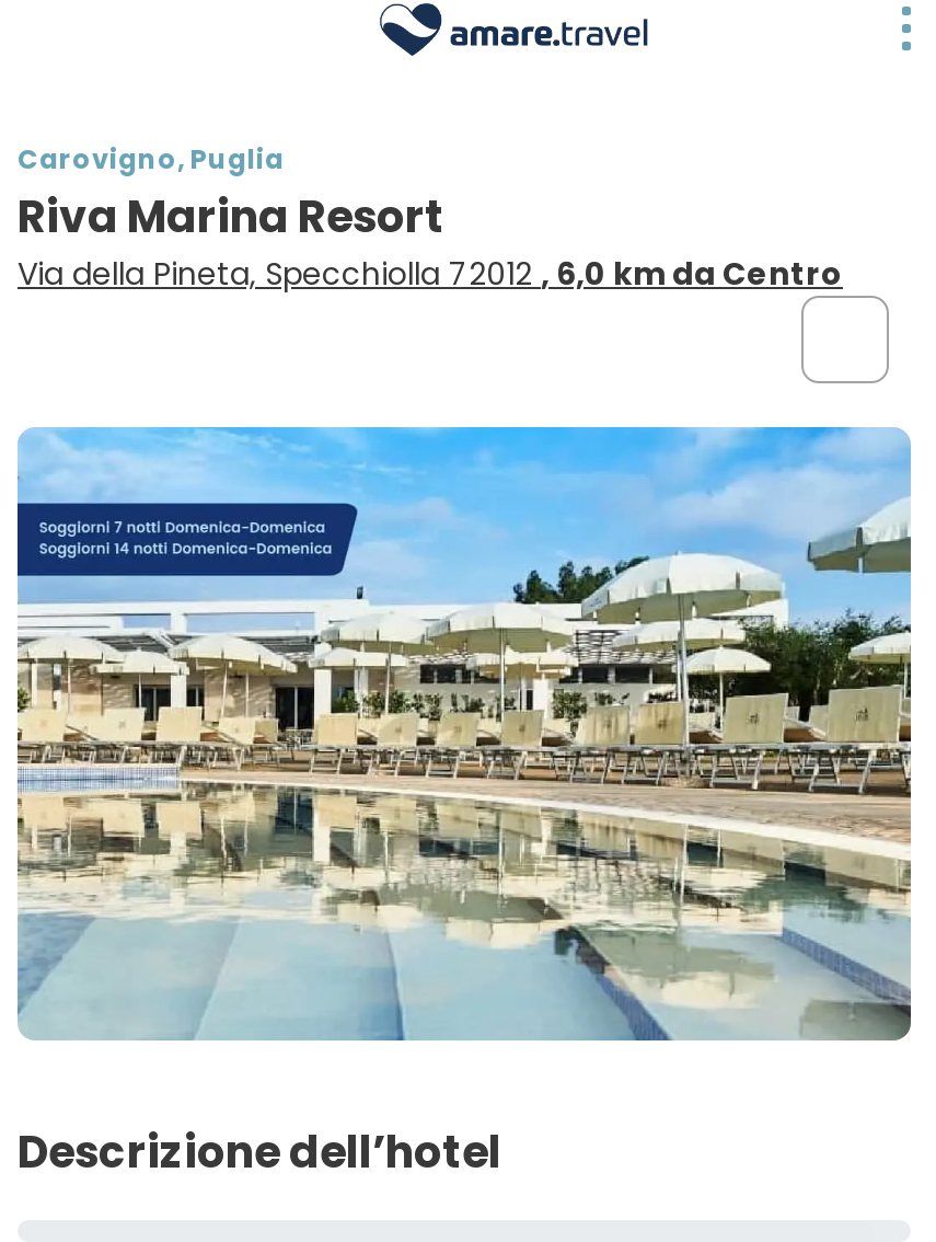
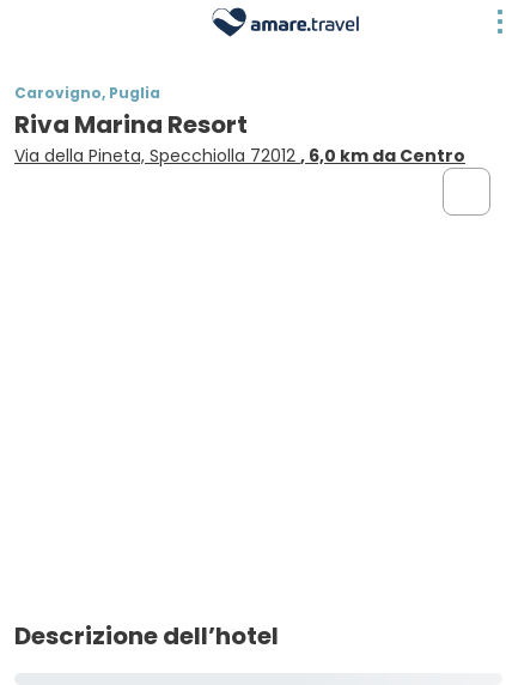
- [image]
